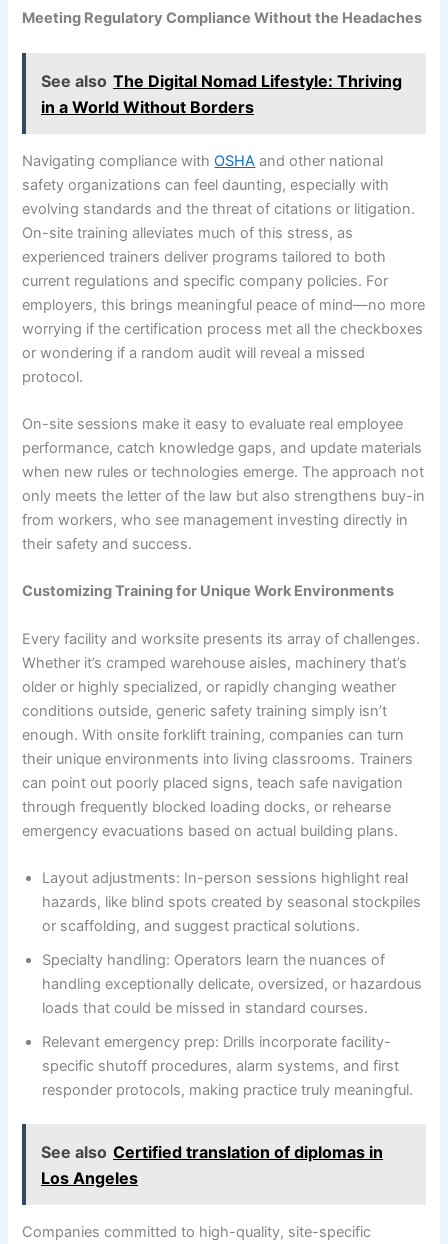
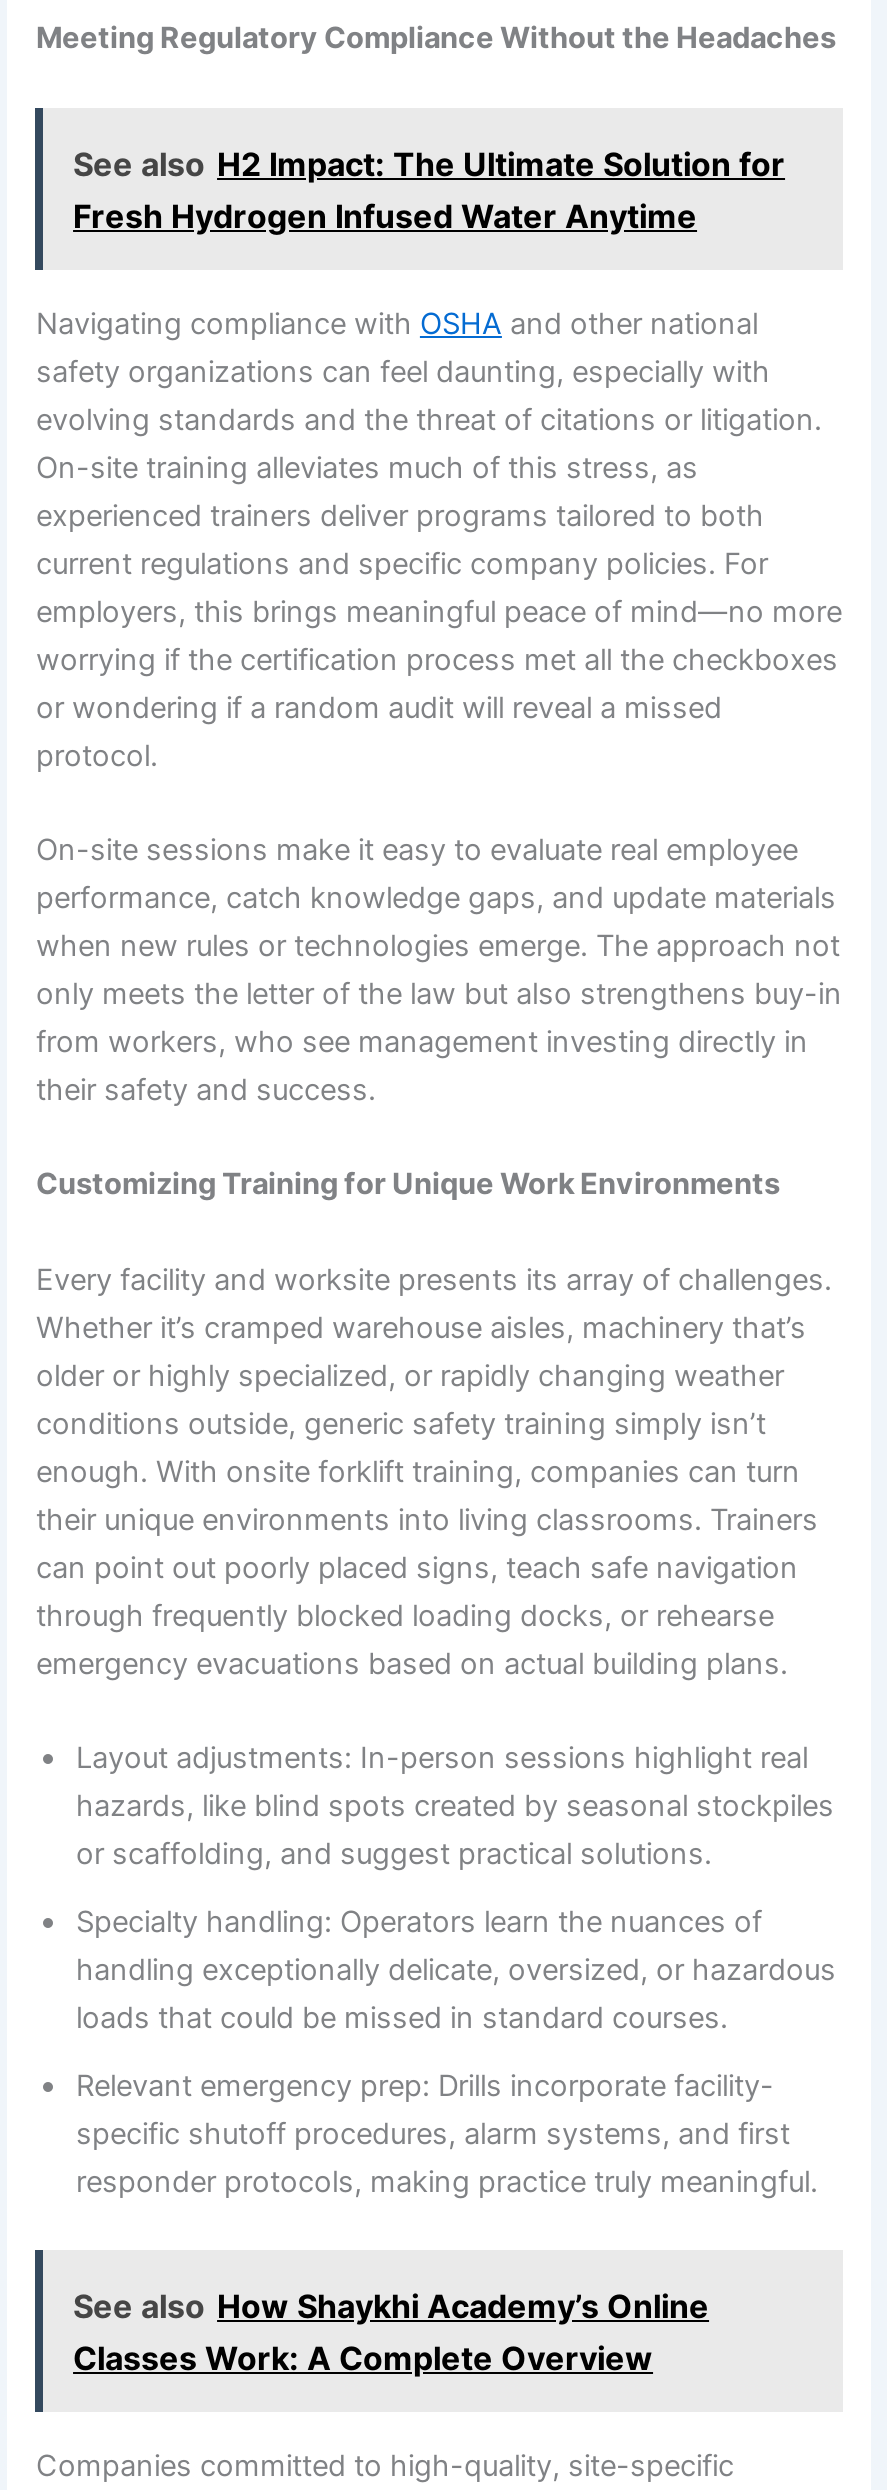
- See also The Digital Nomad Lifestyle: Thriving
- in a World Without Borders
+ See also H2 Impact: The Ultimate Solution for
+ Fresh Hydrogen Infused Water Anytime

- See also Certified translation of diplomas in
- Los Angeles
+ See also How Shaykhi Academy’s Online
+ Classes Work: A Complete Overview
